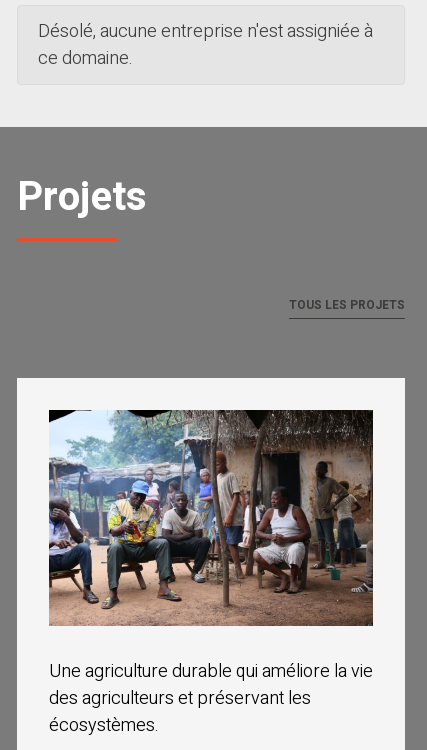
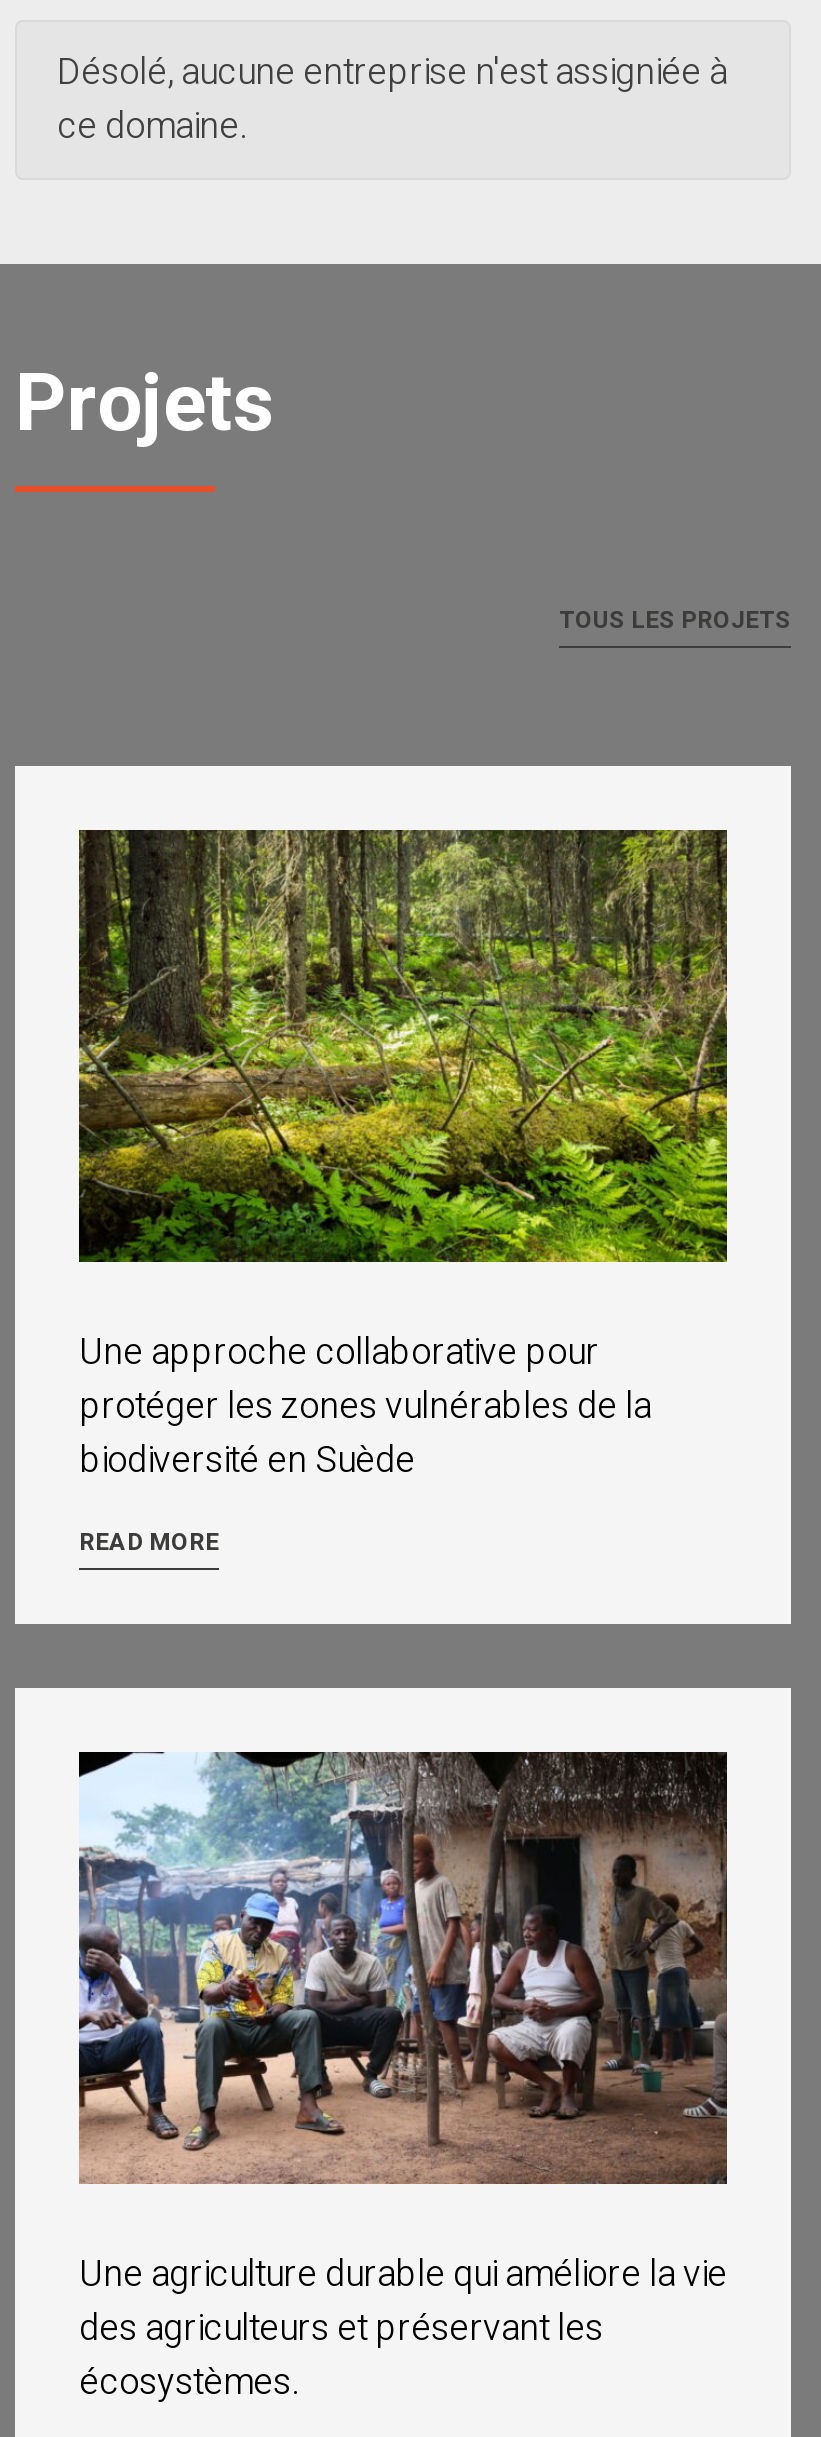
+ [image]
+ Une approche collaborative pour
+ protéger les zones vulnérables de la
+ biodiversité en Suède
+ READ MORE
